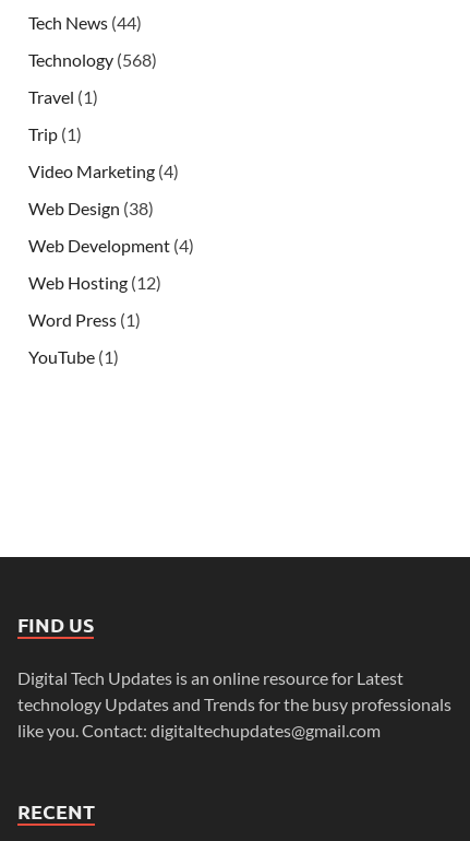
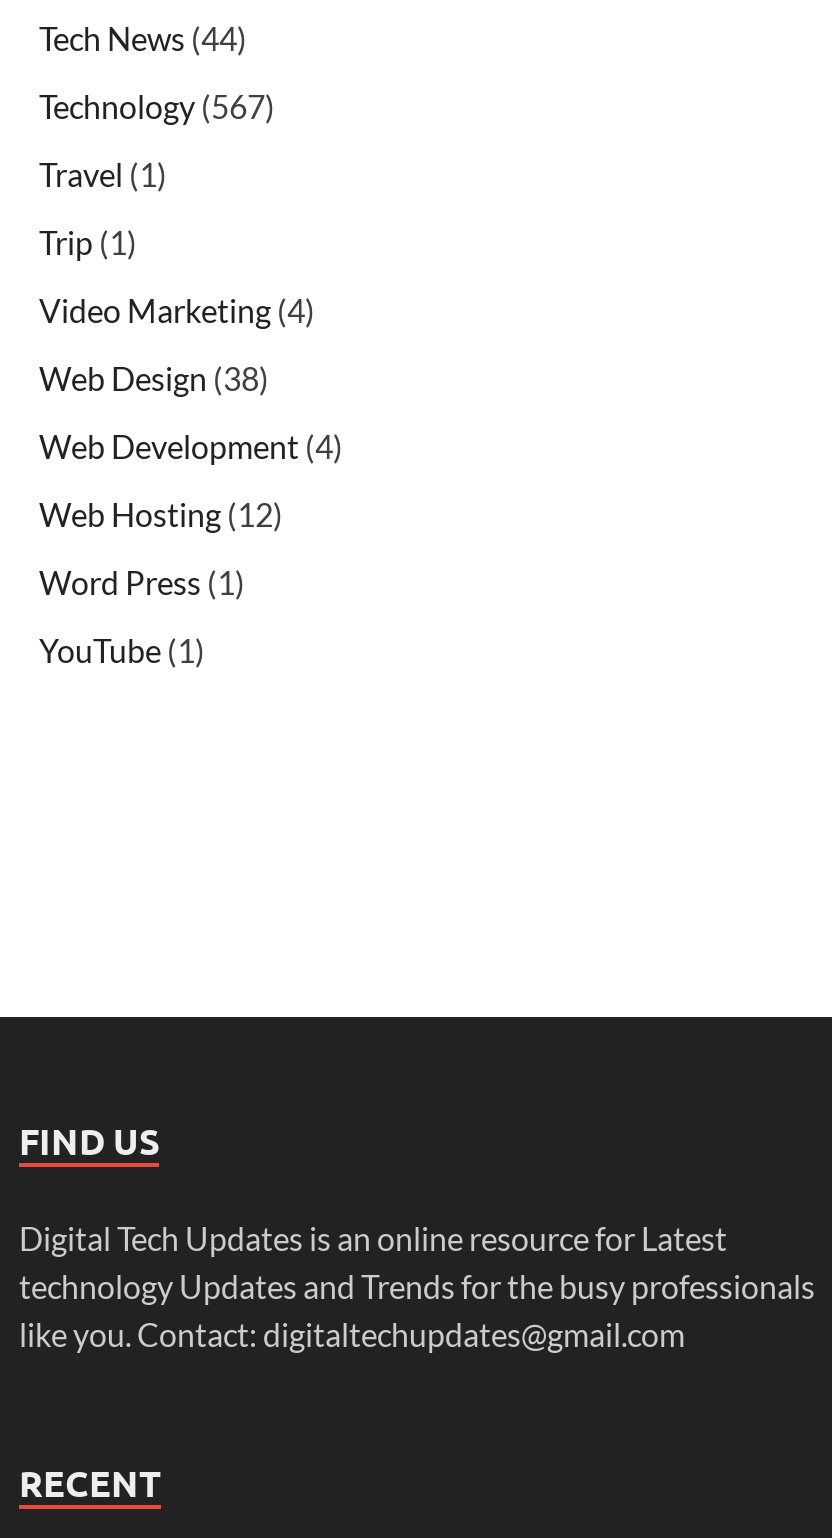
- Technology (568)
+ Technology (567)
